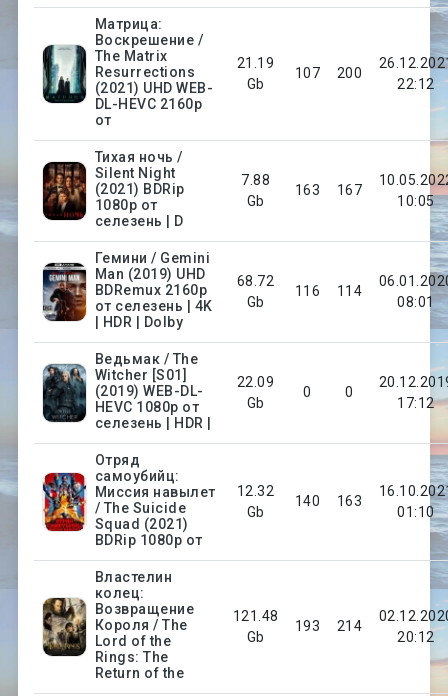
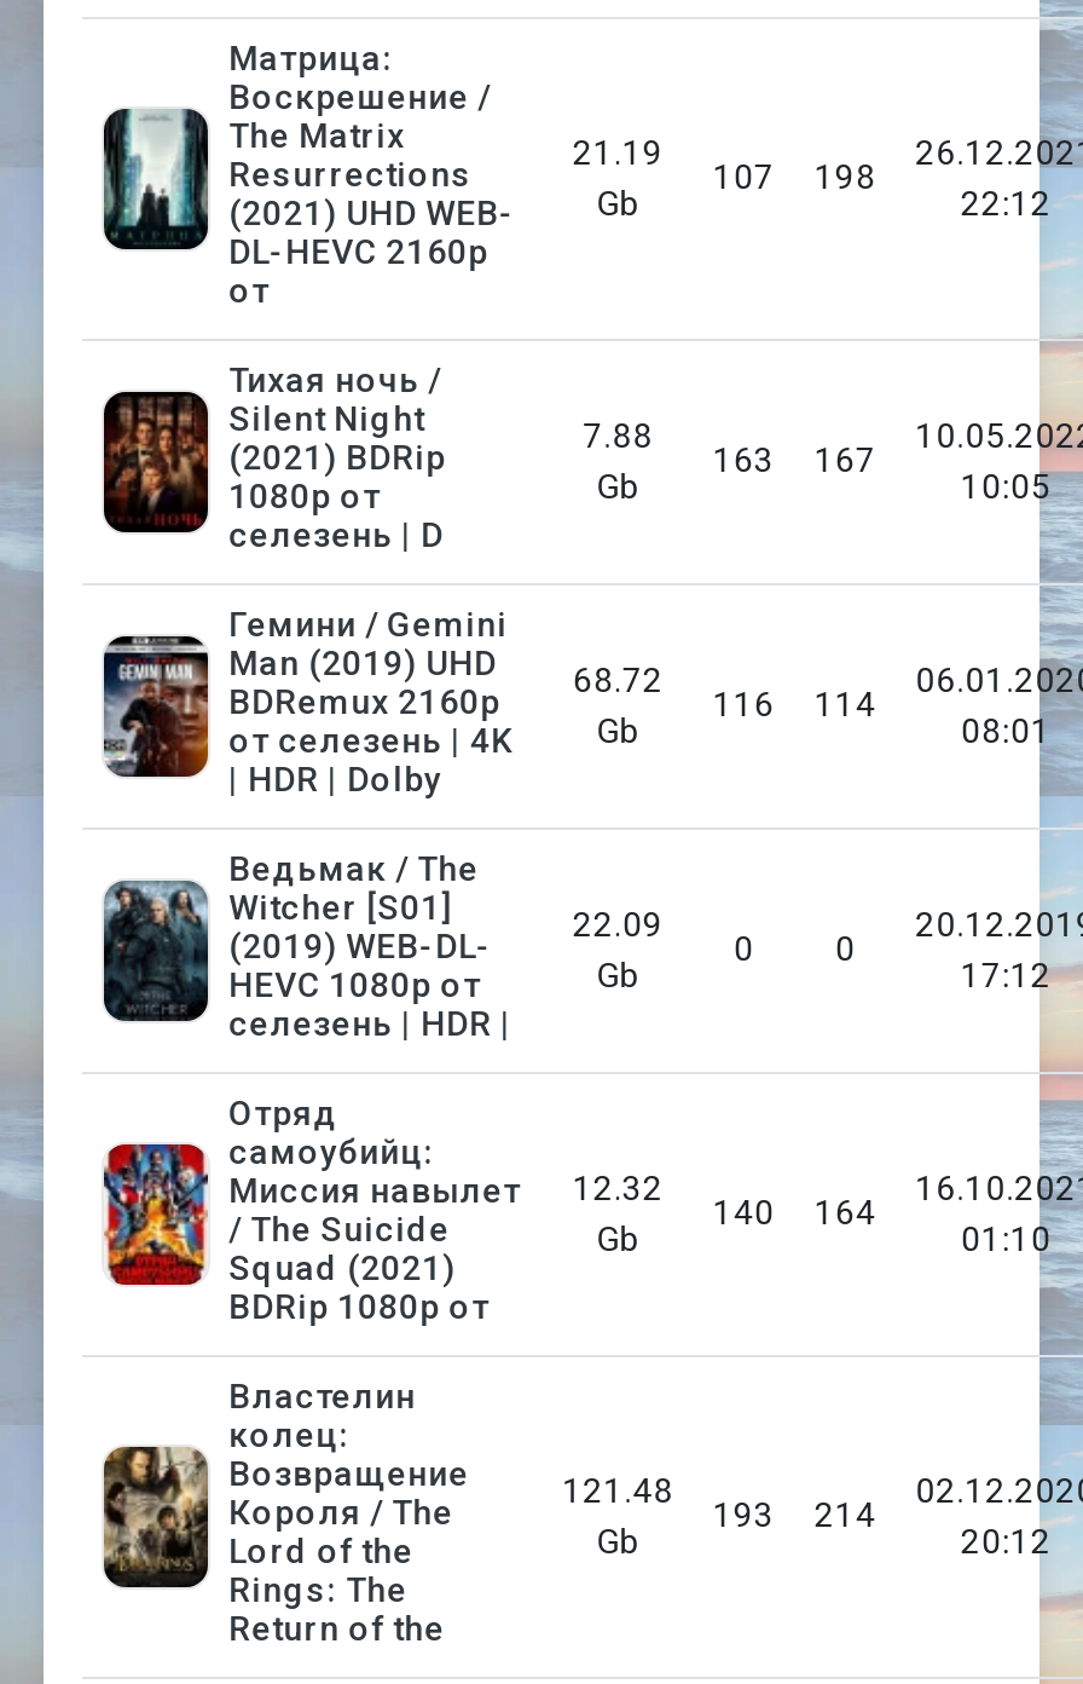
- 107 200
+ 107 198

- 140 163
+ 140 164
